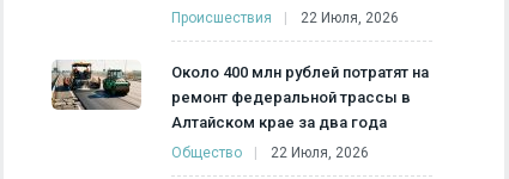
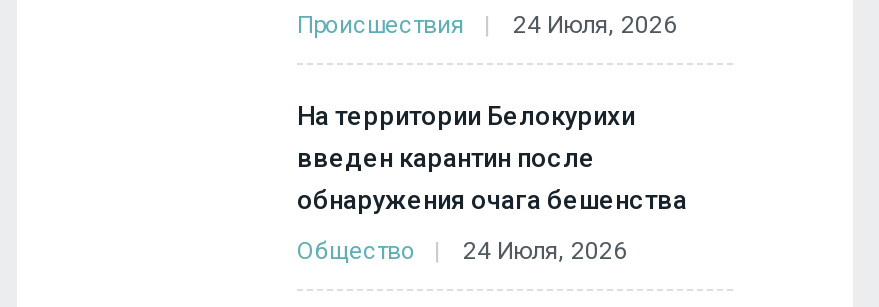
- Происшествия 22 Июля, 2026
+ Происшествия 24 Июля, 2026

- [image]

- Около 400 млн рублей потратят на
- ремонт федеральной трассы в
- Алтайском крае за два года
+ На территории Белокурихи
+ введен карантин после
+ обнаружения очага бешенства

- Общество 22 Июля, 2026
+ Общество 24 Июля, 2026
